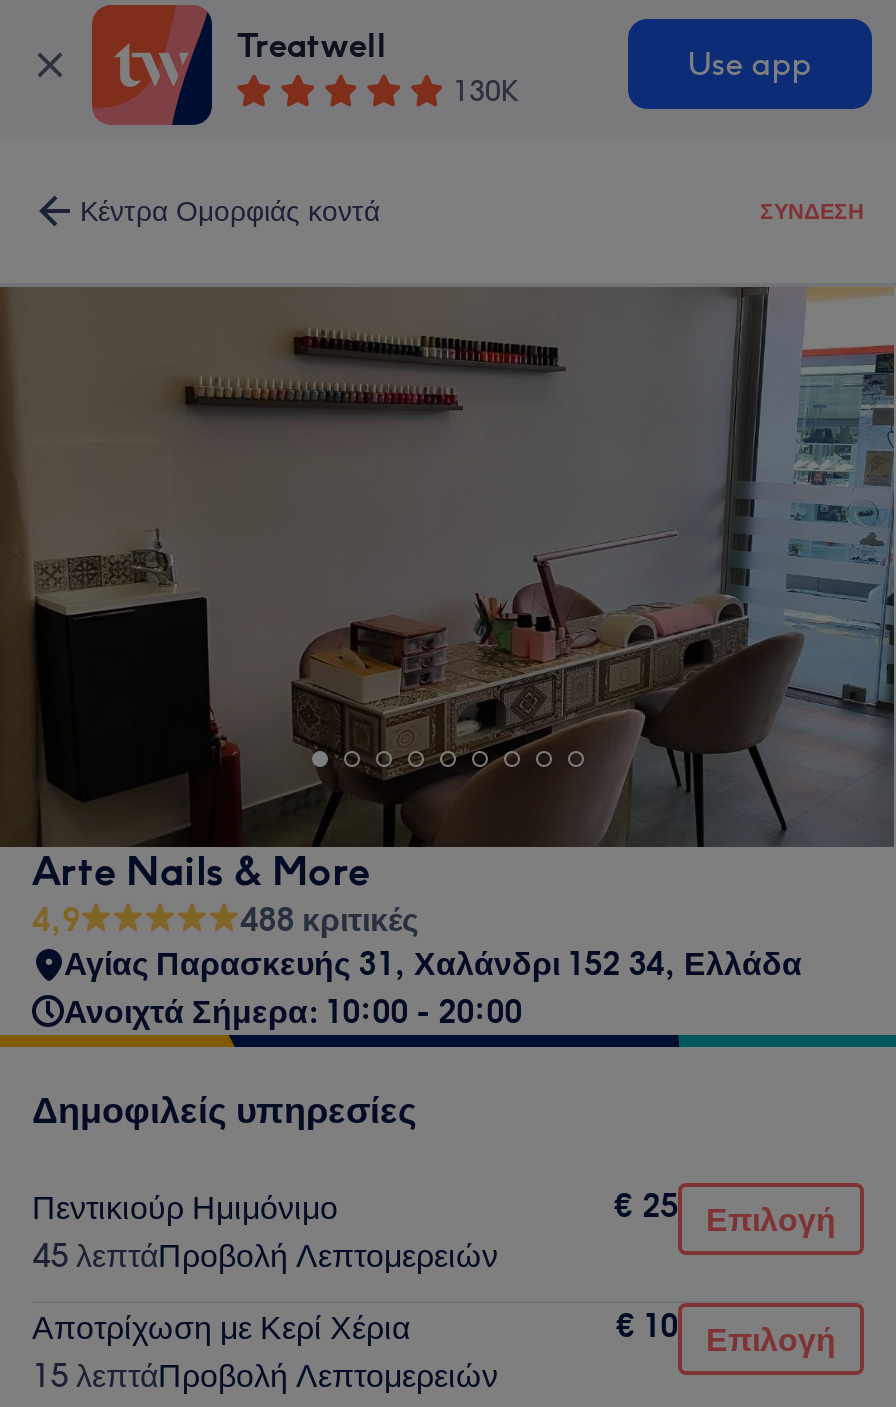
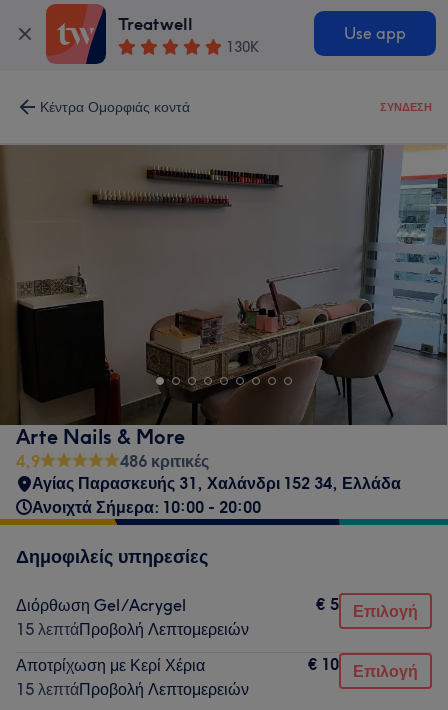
- 488 κριτικές
+ 486 κριτικές

- Πεντικιούρ Ημιμόνιμο
- 45 λεπτάΠροβολή Λεπτομερειών
+ Διόρθωση Gel/Acrygel
+ 15 λεπτάΠροβολή Λεπτομερειών

- € 25 Επιλογή
+ € 5 Επιλογή
